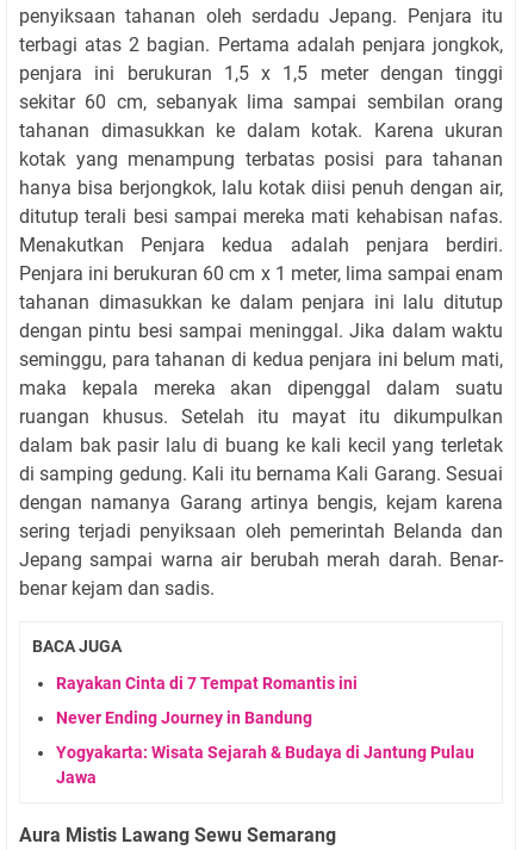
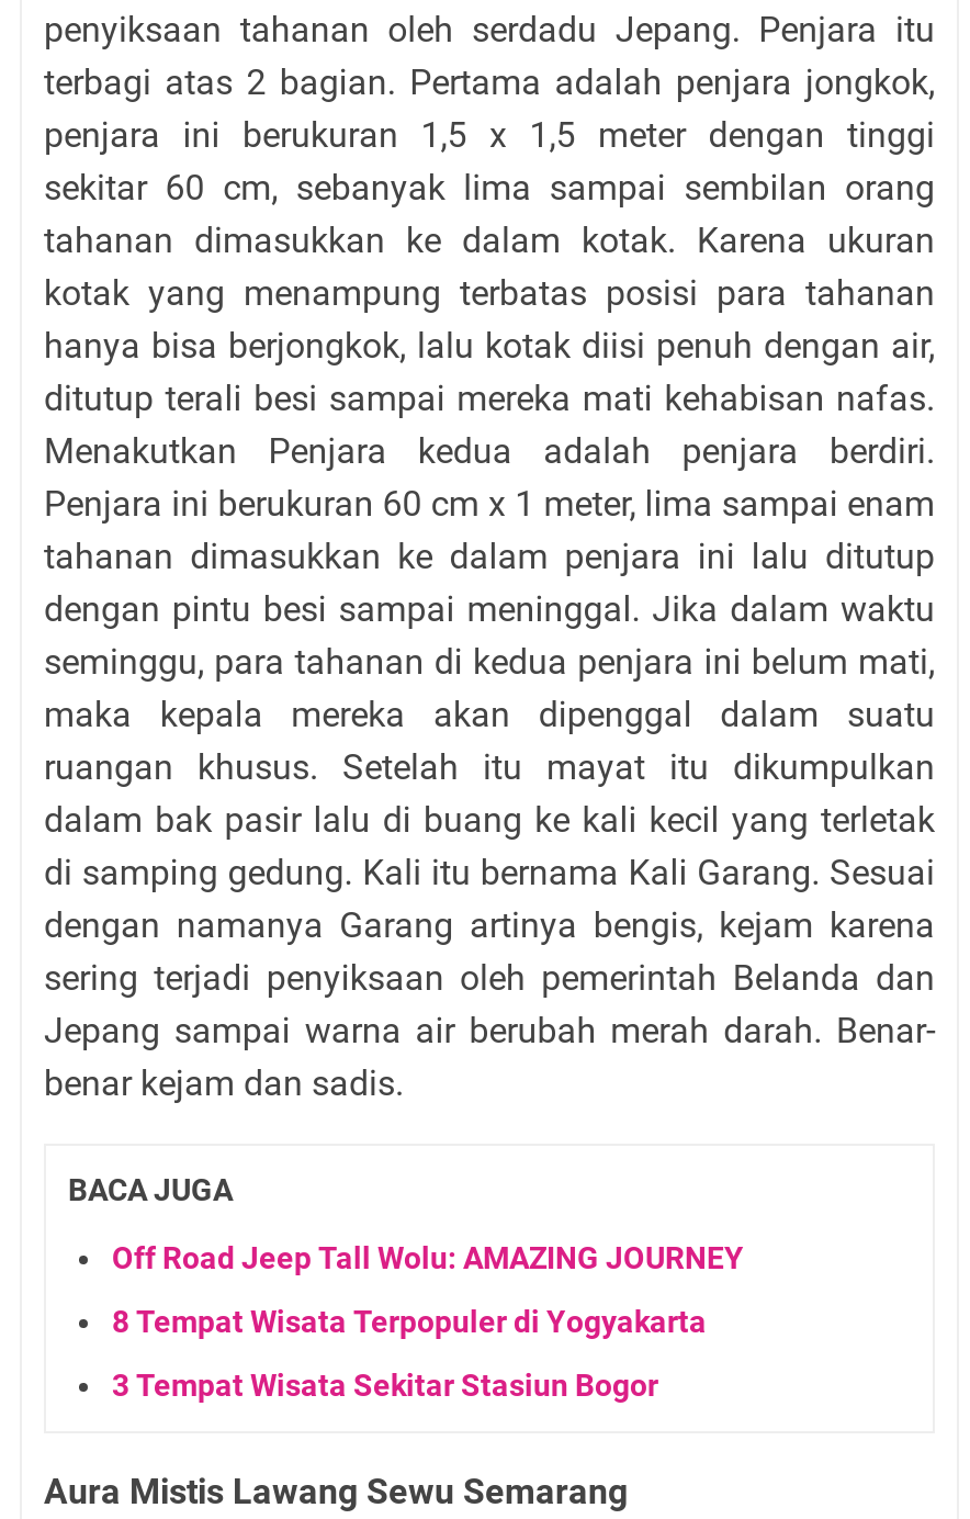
- Rayakan Cinta di 7 Tempat Romantis ini
+ Off Road Jeep Tall Wolu: AMAZING JOURNEY

- Never Ending Journey in Bandung
+ 8 Tempat Wisata Terpopuler di Yogyakarta

- Yogyakarta: Wisata Sejarah & Budaya di Jantung Pulau
- Jawa
+ 3 Tempat Wisata Sekitar Stasiun Bogor
